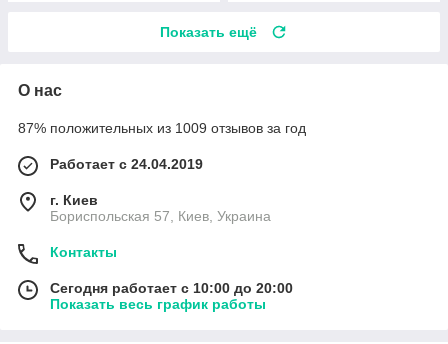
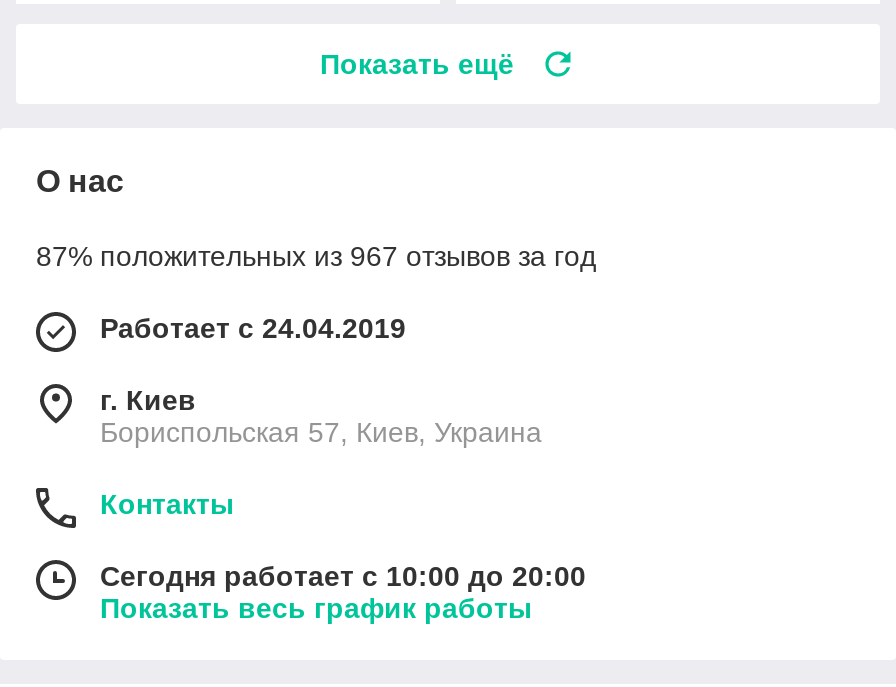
- 87% положительных из 1009 отзывов за год
+ 87% положительных из 967 отзывов за год
